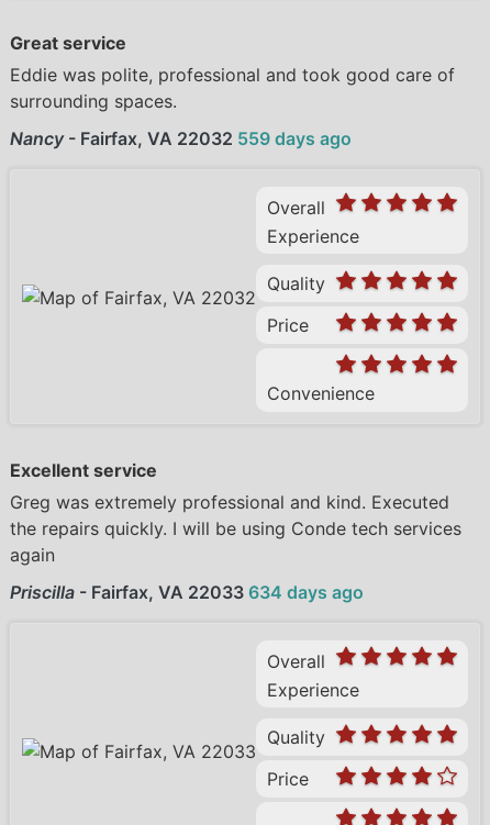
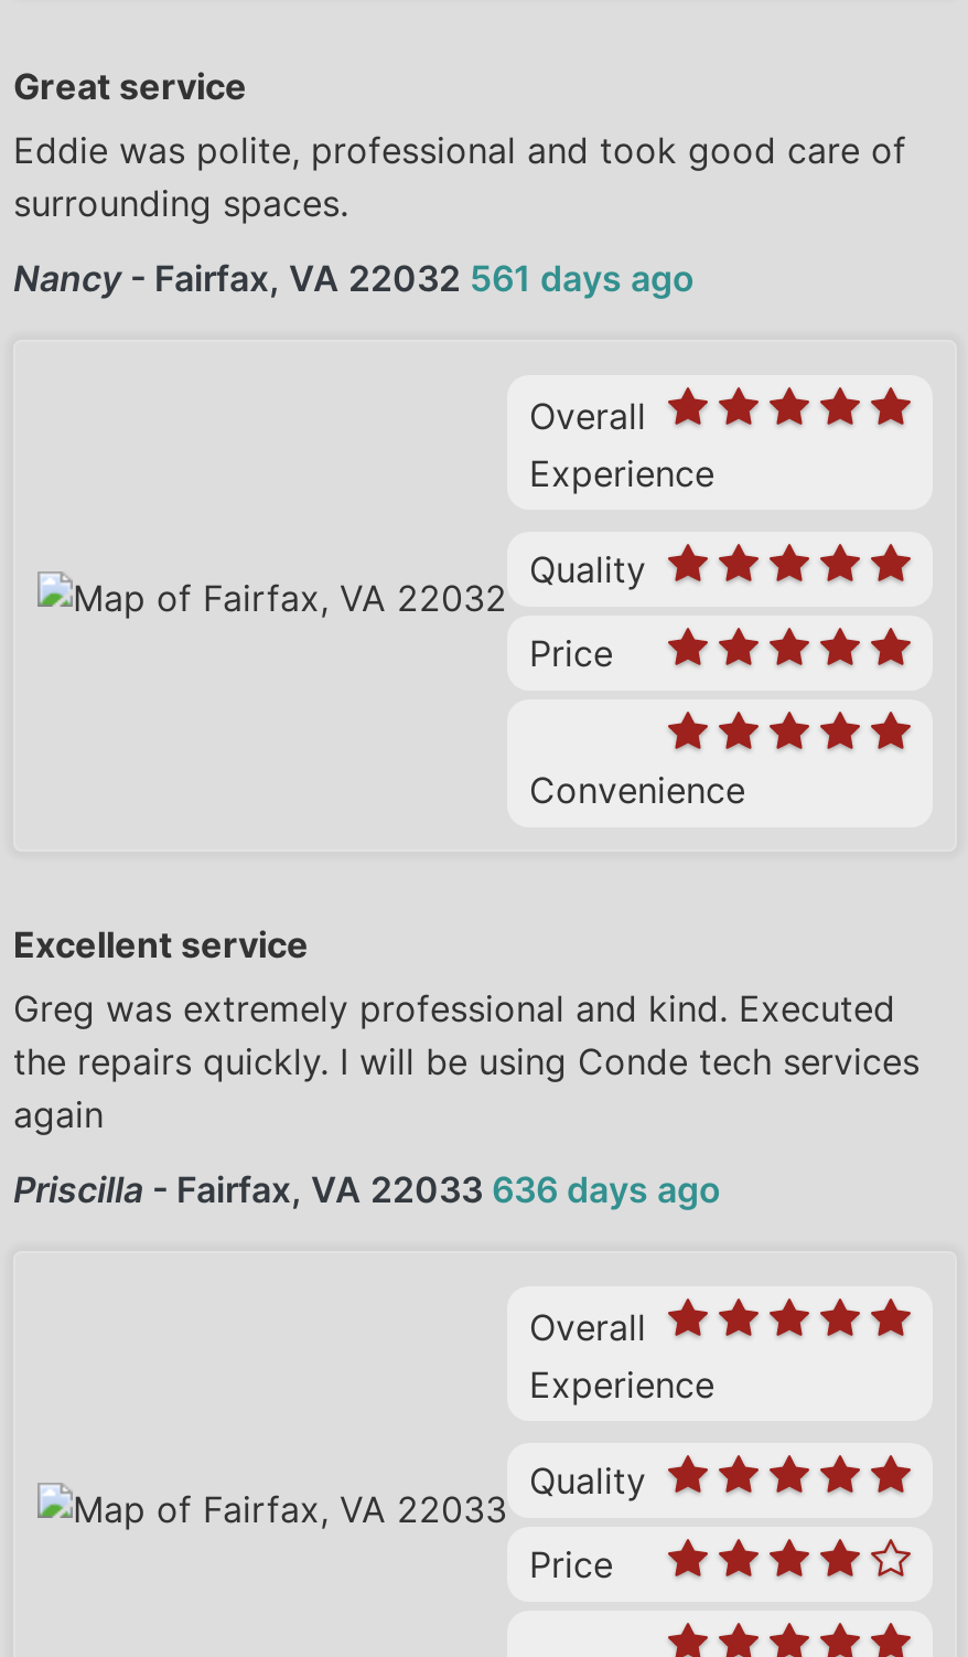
- Nancy - Fairfax, VA 22032 559 days ago
+ Nancy - Fairfax, VA 22032 561 days ago

- Priscilla - Fairfax, VA 22033 634 days ago
+ Priscilla - Fairfax, VA 22033 636 days ago
